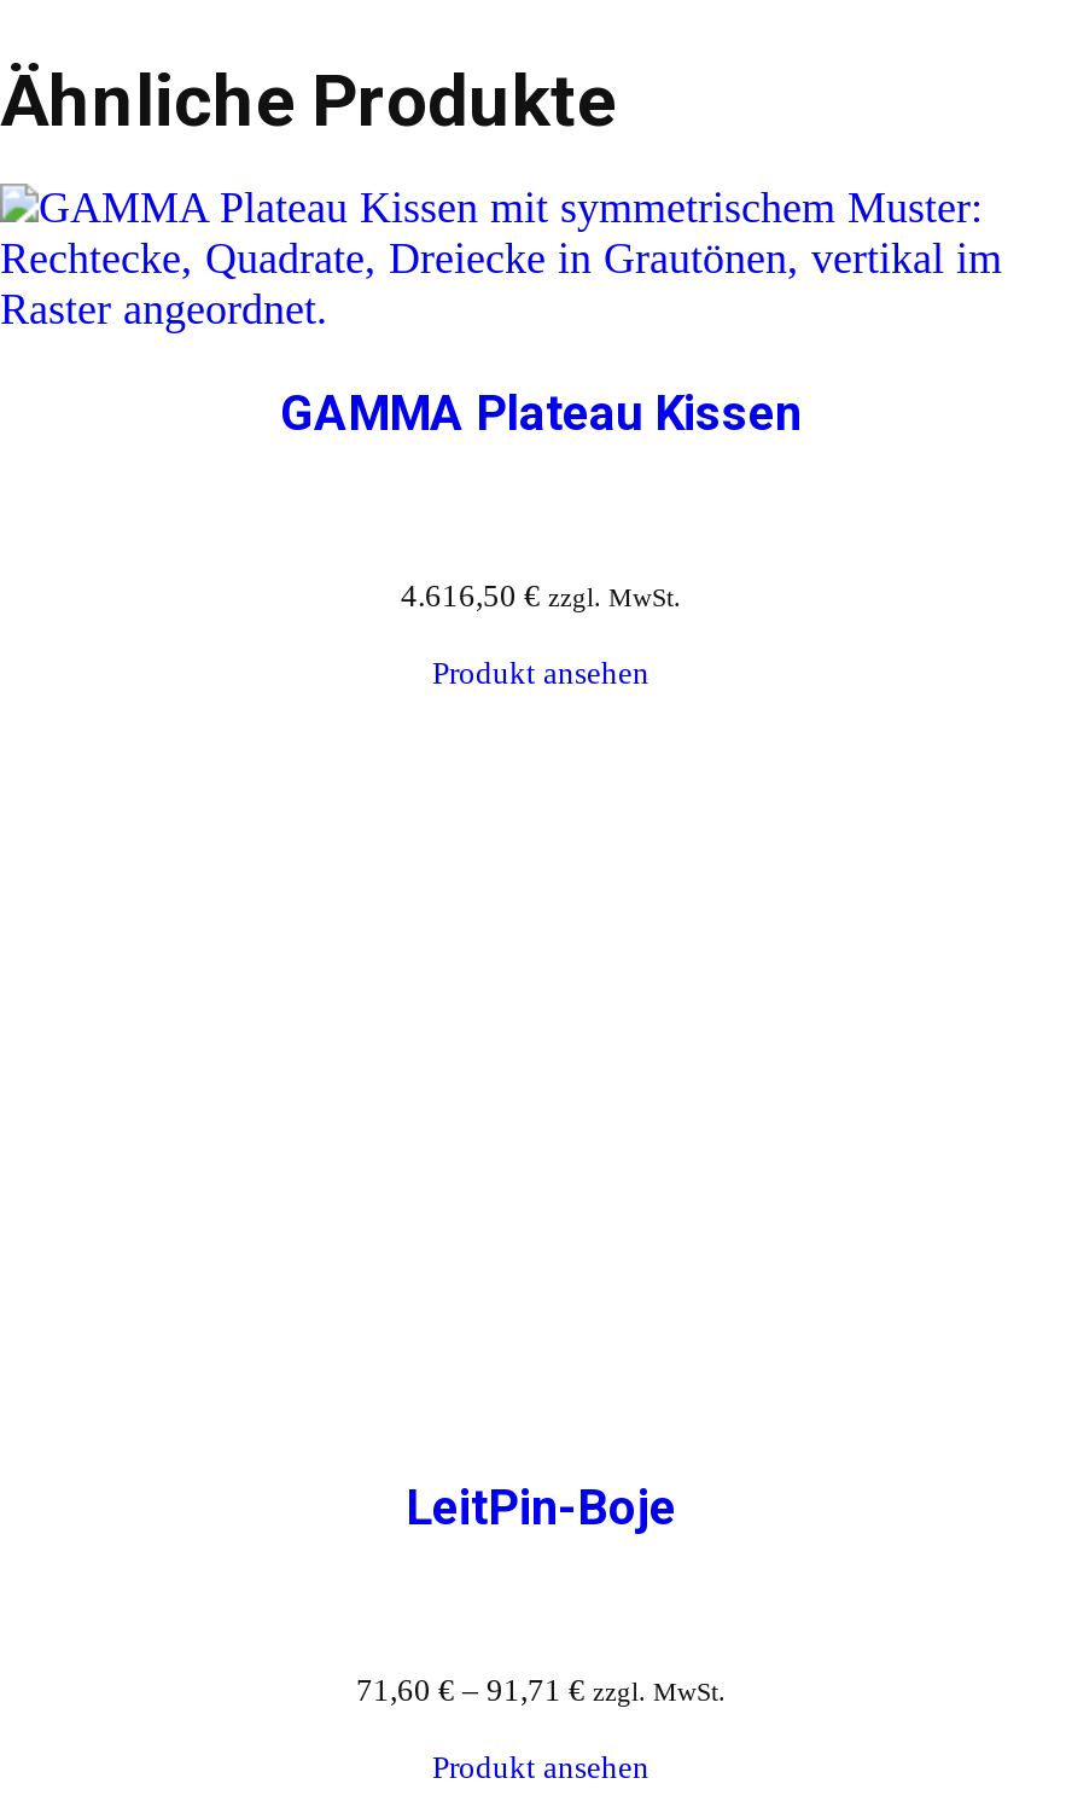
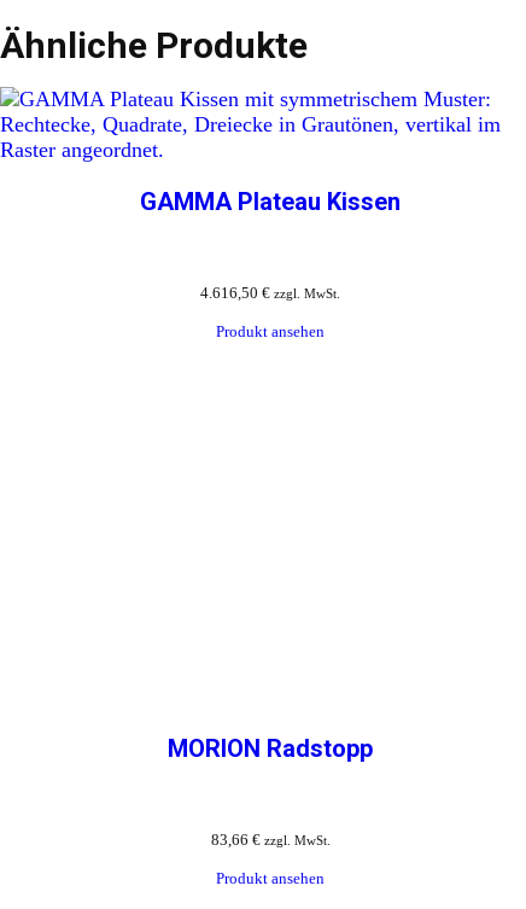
- LeitPin-Boje
+ MORION Radstopp

- 71,60 €– 91,71 € zzgl. MwSt.
+ 83,66 € zzgl. MwSt.
